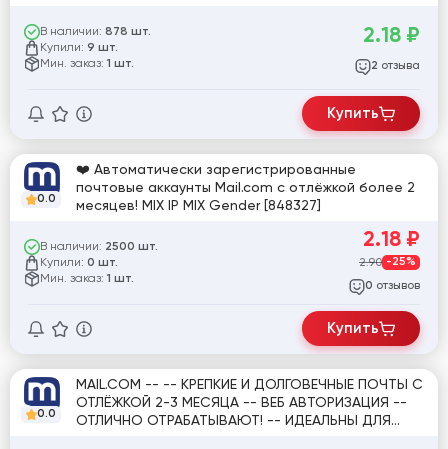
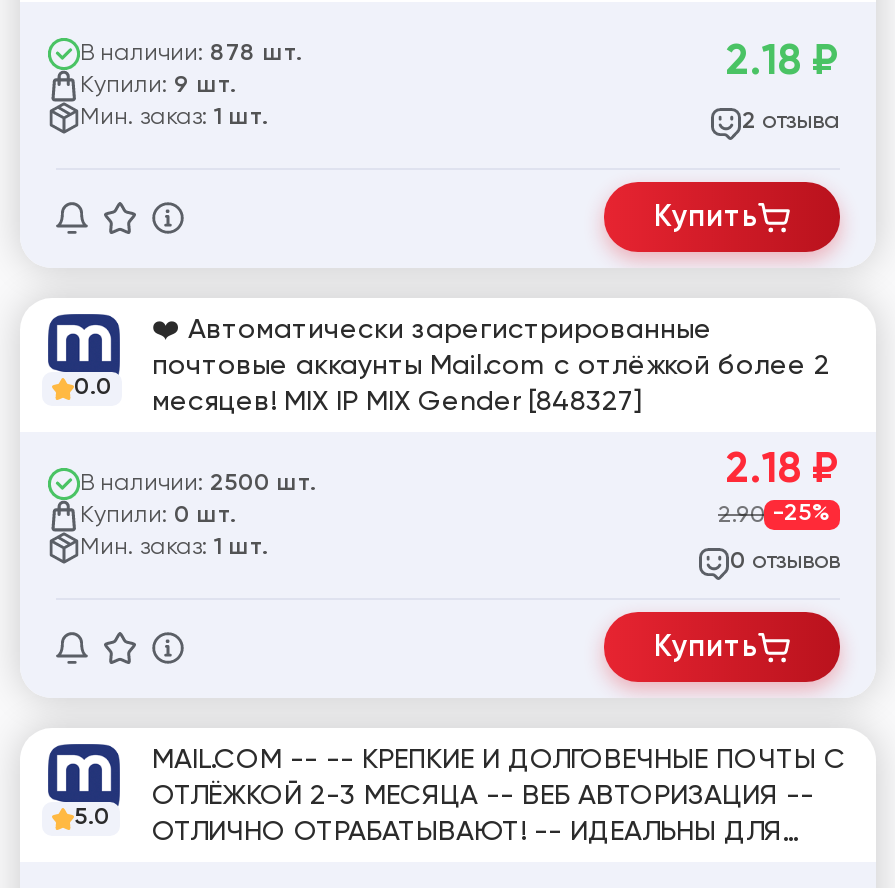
- 0.0 ОТЛИЧНО ОТРАБАТЫВАЮТ! -- ИДЕАЛЬНЫ ДЛЯ
+ 5.0 ОТЛИЧНО ОТРАБАТЫВАЮТ! -- ИДЕАЛЬНЫ ДЛЯ
